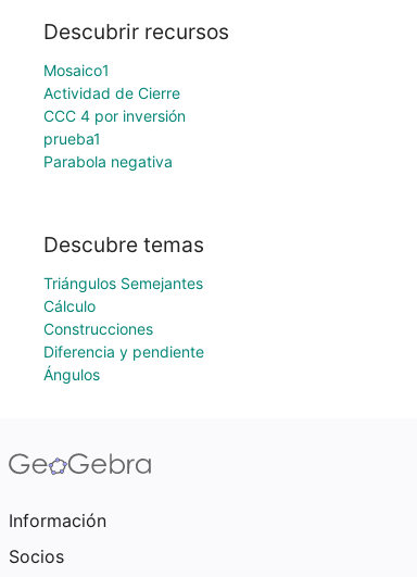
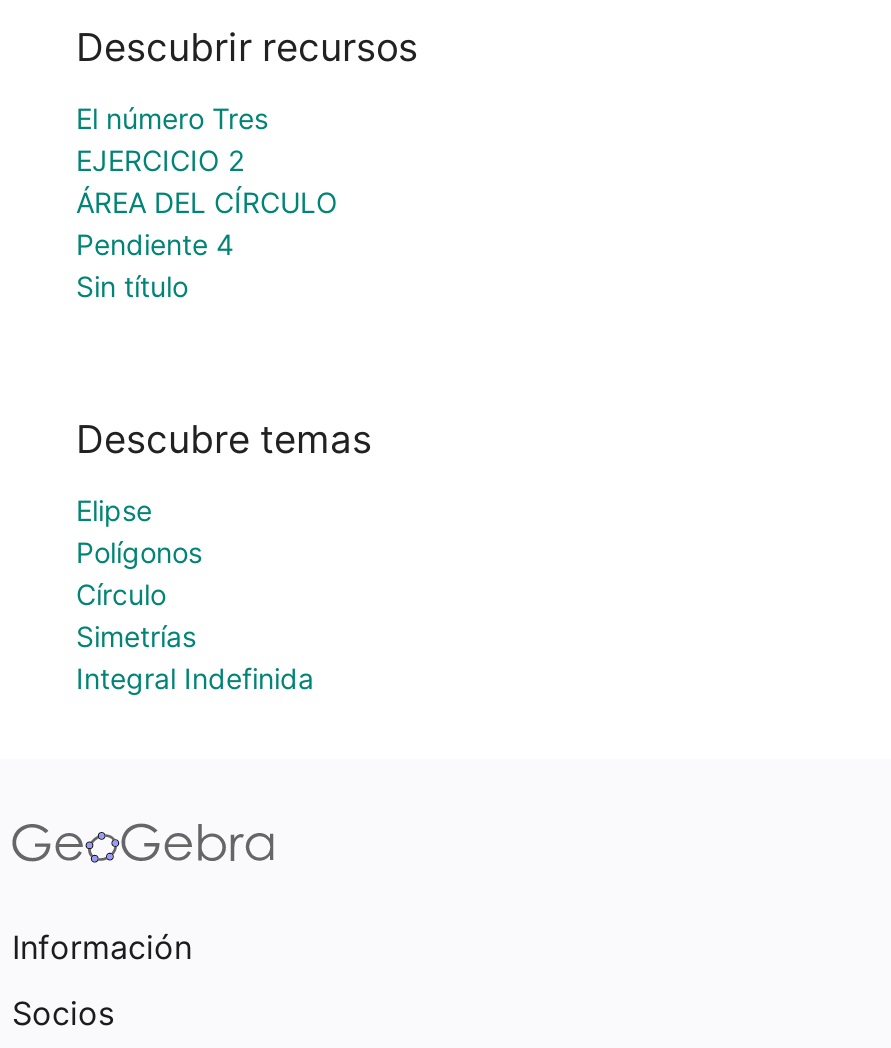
- Mosaico1
- Actividad de Cierre
- CCC 4 por inversión
- prueba1
- Parabola negativa
+ El número Tres
+ EJERCICIO 2
+ ÁREA DEL CÍRCULO
+ Pendiente 4
+ Sin título

- Triángulos Semejantes
- Cálculo
- Construcciones
- Diferencia y pendiente
- Ángulos
+ Elipse
+ Polígonos
+ Círculo
+ Simetrías
+ Integral Indefinida
